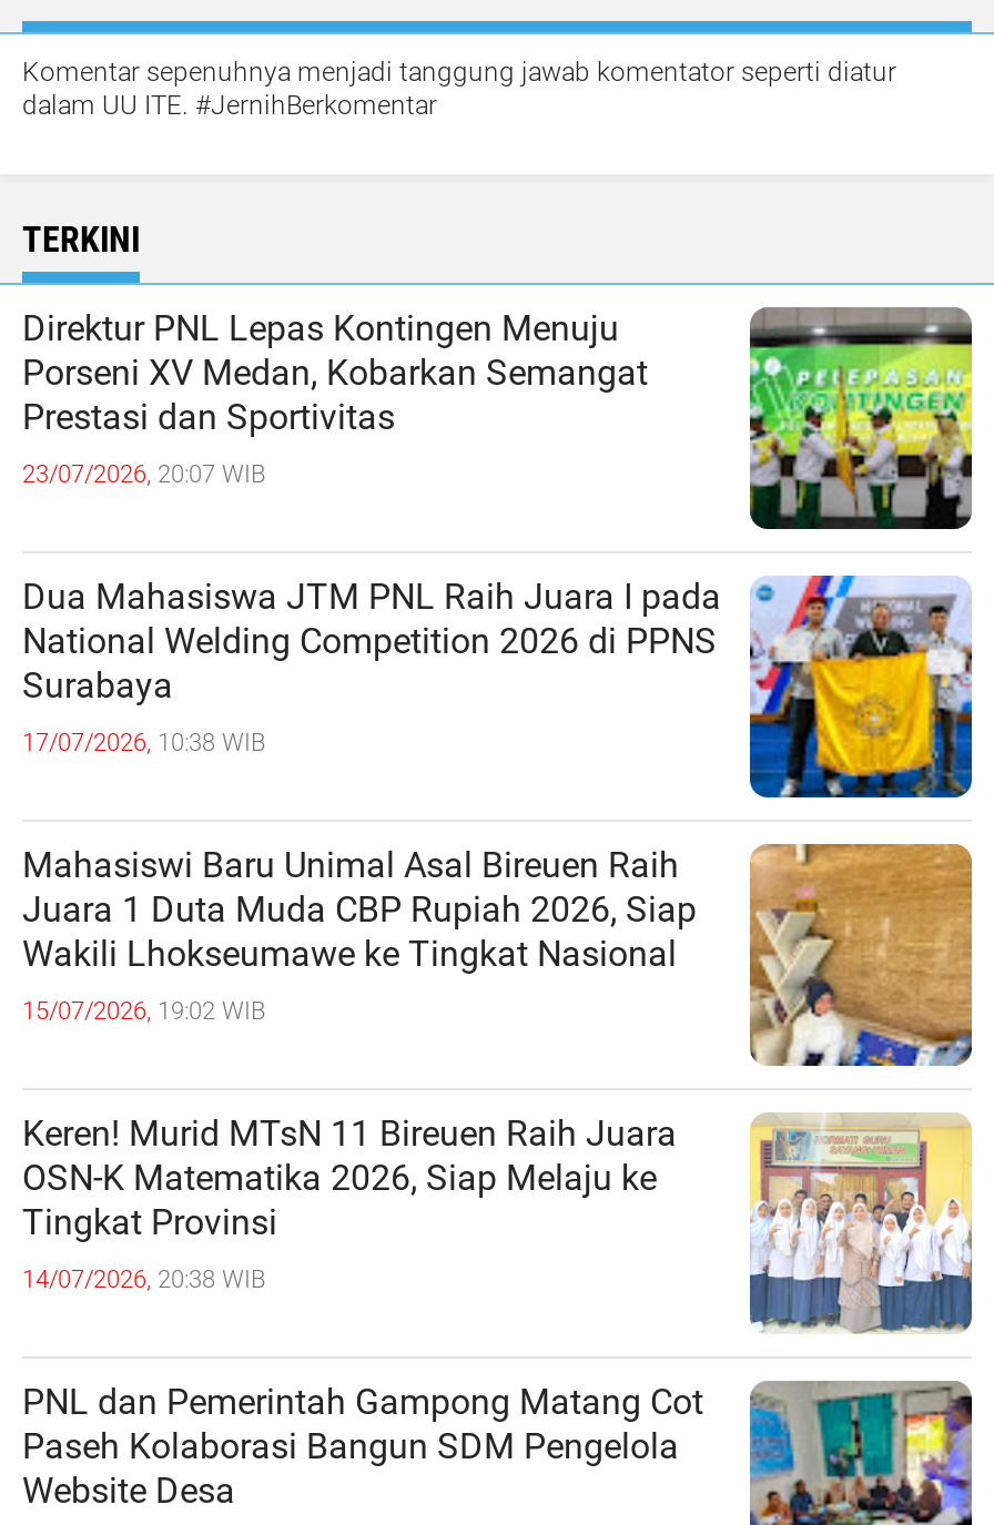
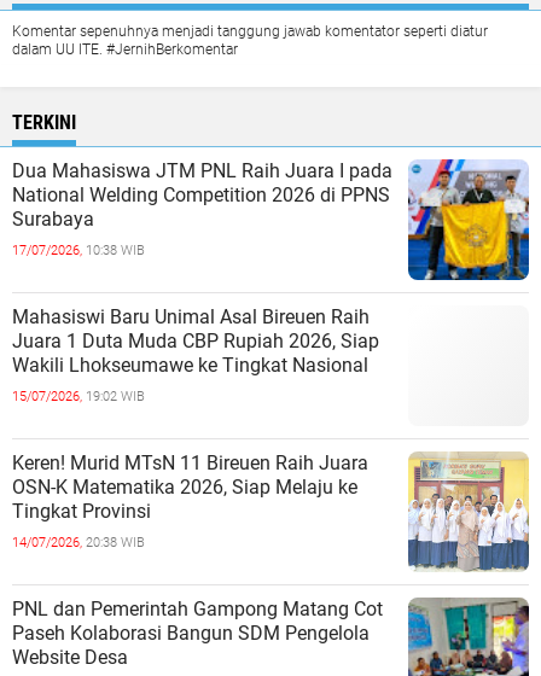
- Direktur PNL Lepas Kontingen Menuju
- Porseni XV Medan, Kobarkan Semangat
- Prestasi dan Sportivitas
- 23/07/2026, 20:07 WIB

- [image]

- [image]
